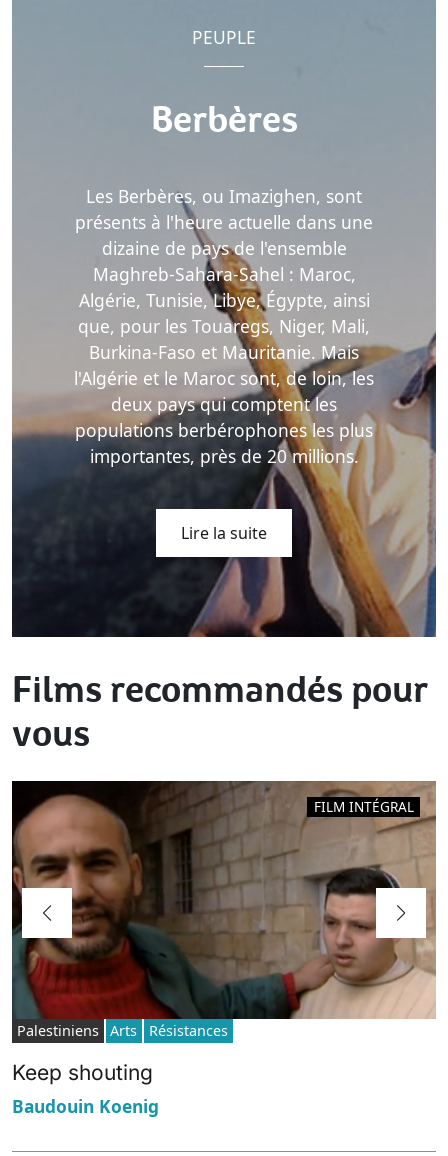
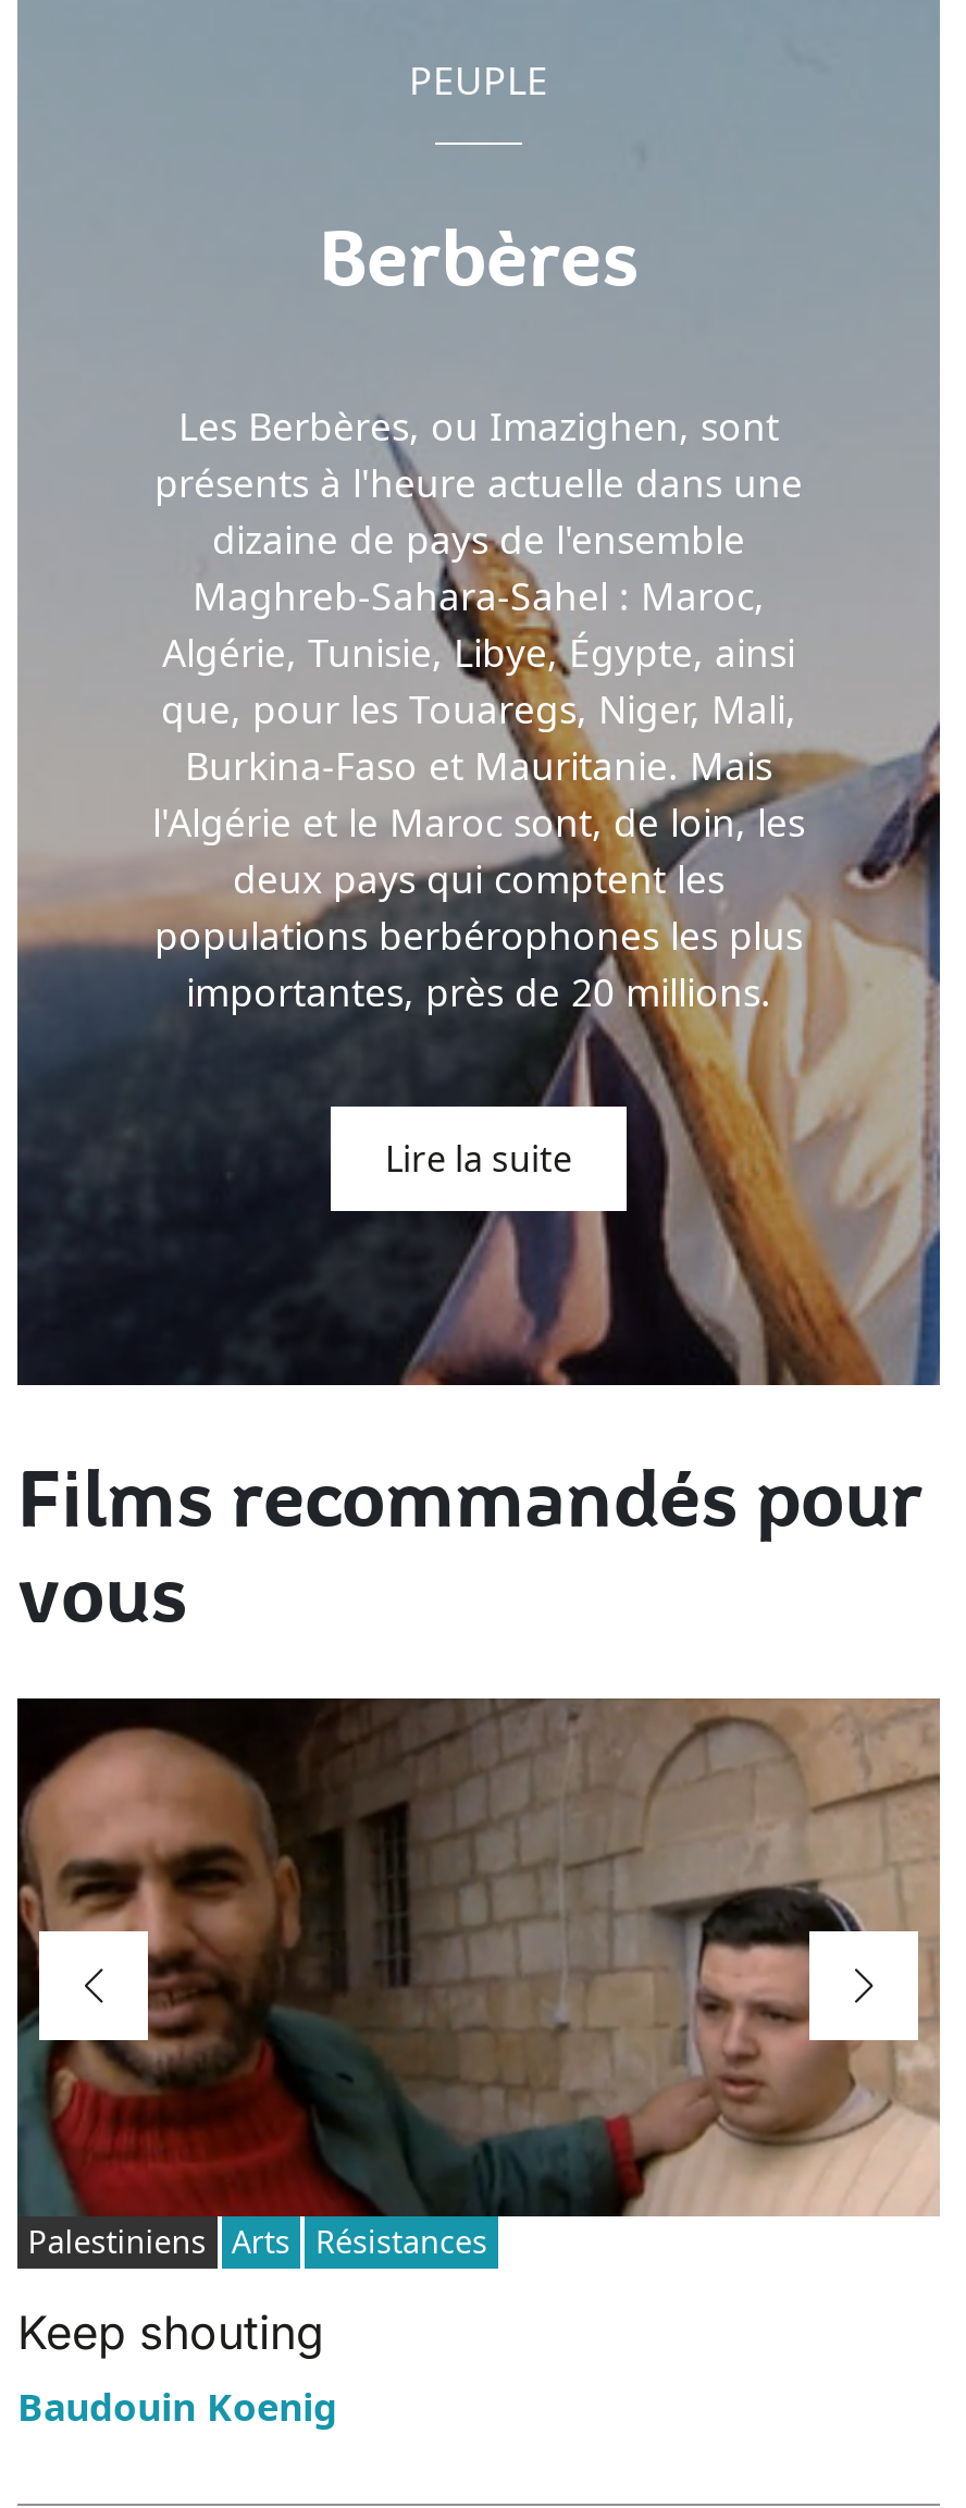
- FILM INTÉGRAL
